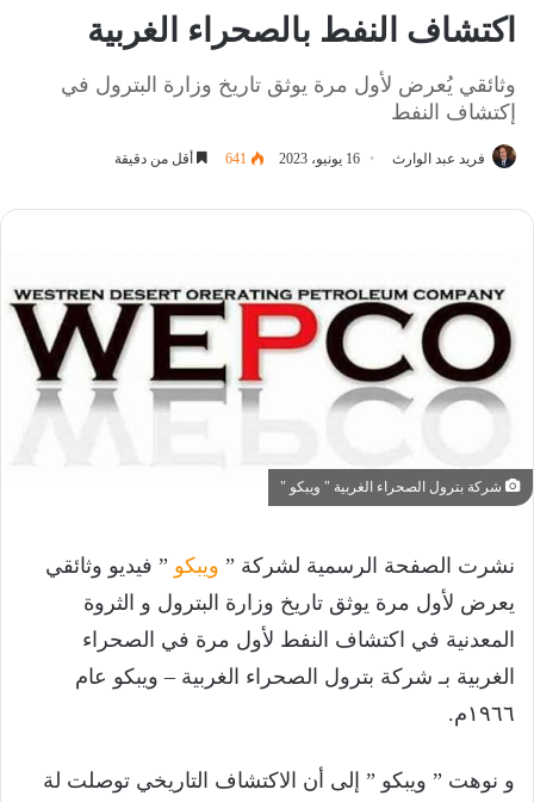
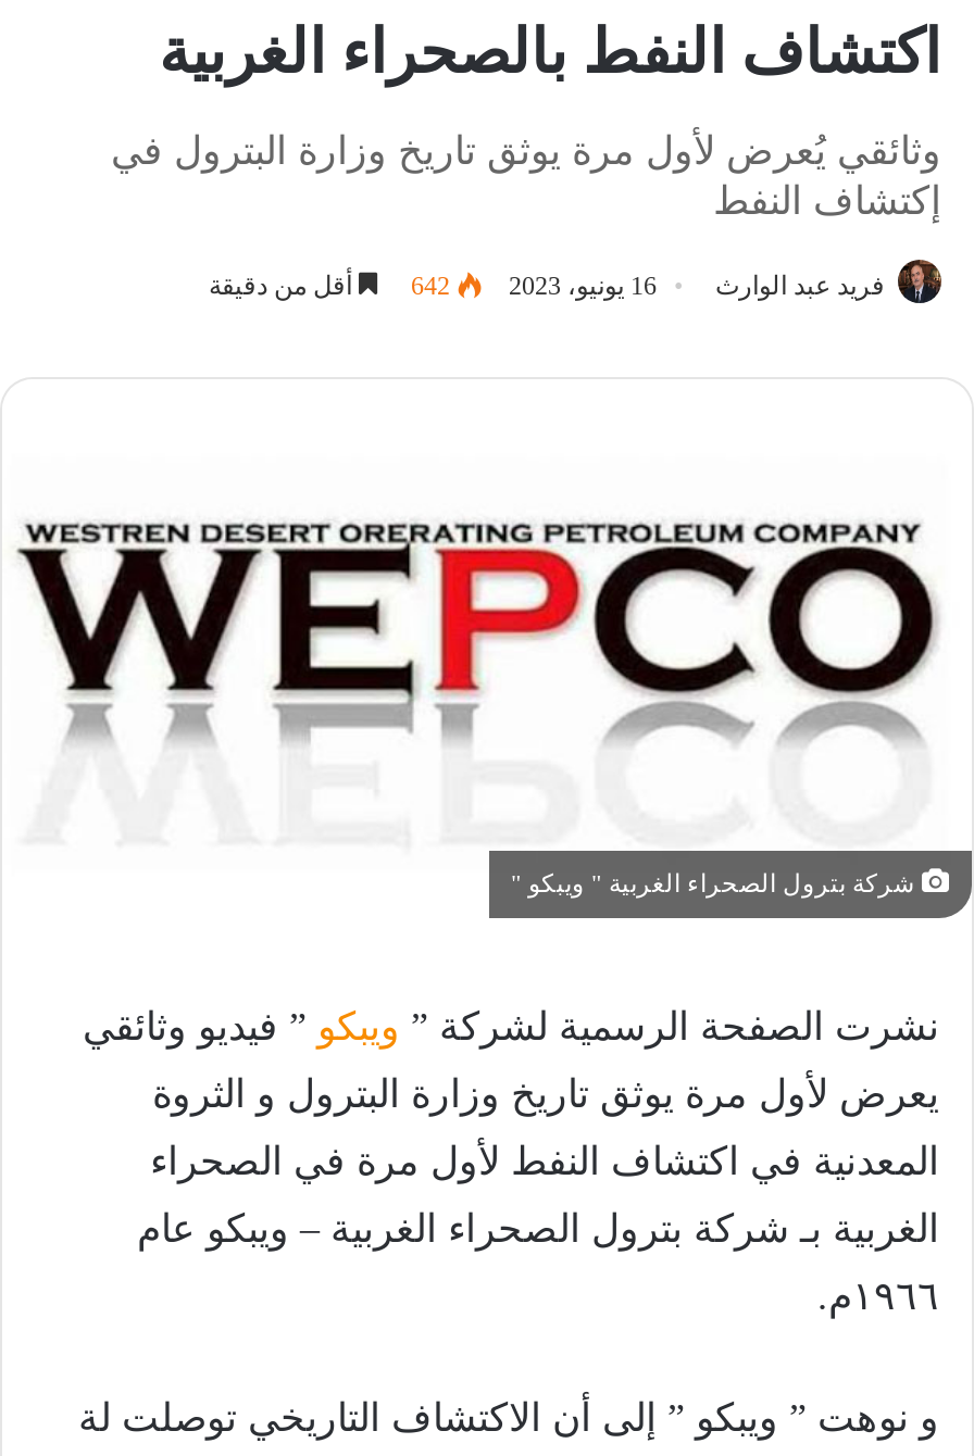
- 641
+ 642
